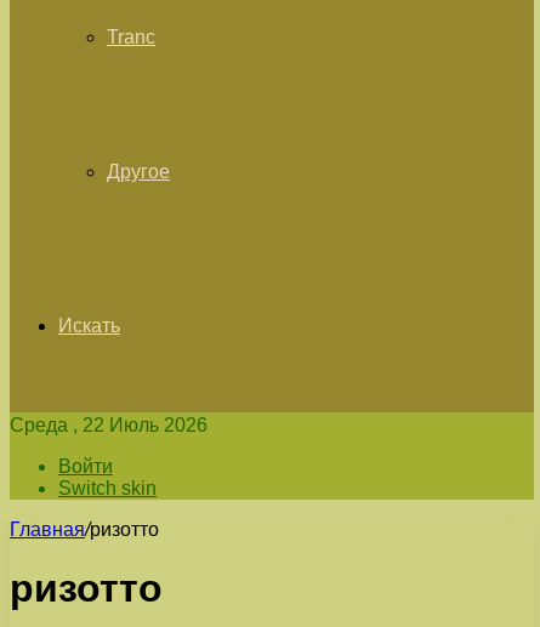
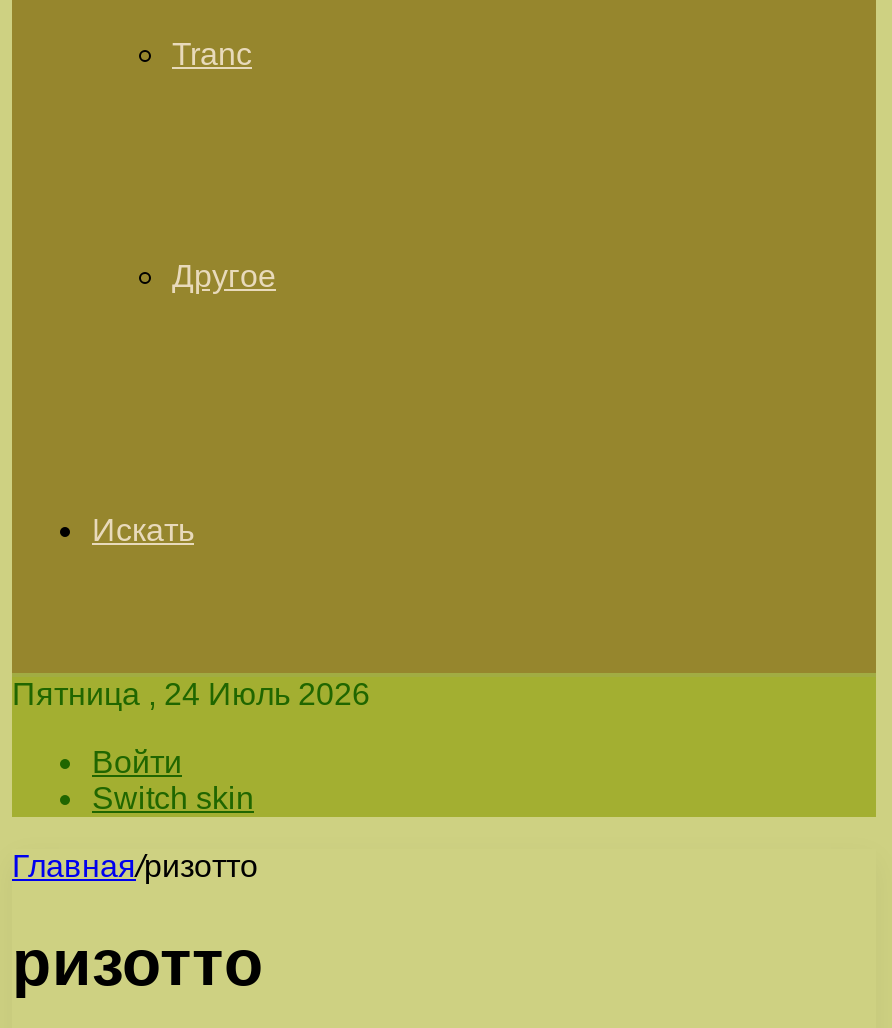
- Среда , 22 Июль 2026
+ Пятница , 24 Июль 2026
